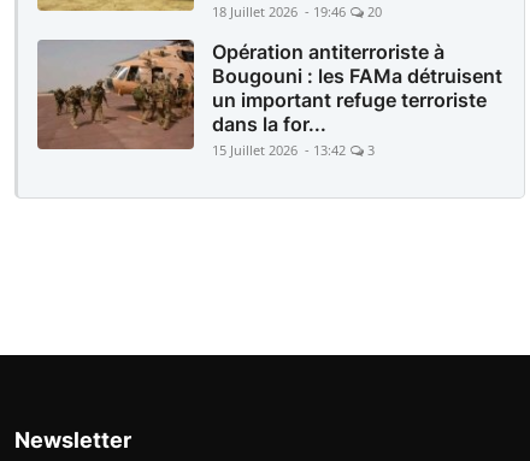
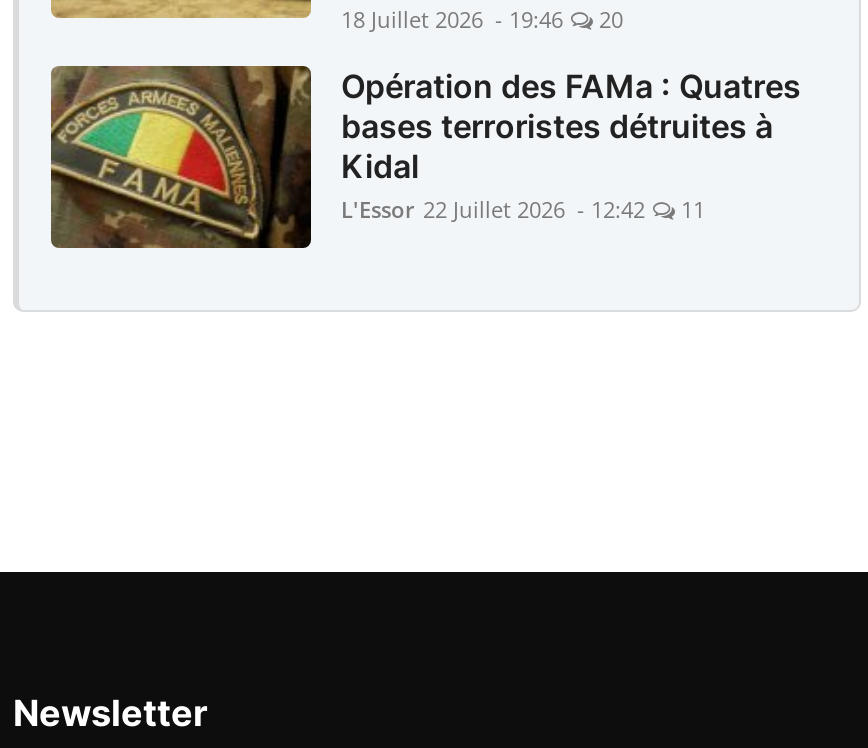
- [image]
- Opération antiterroriste à
- Bougouni : les FAMa détruisent
- un important refuge terroriste
- dans la for...
- 15 Juillet 2026 - 13:42
- 3
+ [image]
+ Opération des FAMa : Quatres
+ bases terroristes détruites à
+ Kidal
+ L'Essor 22 Juillet 2026 - 12:42
+ 11
